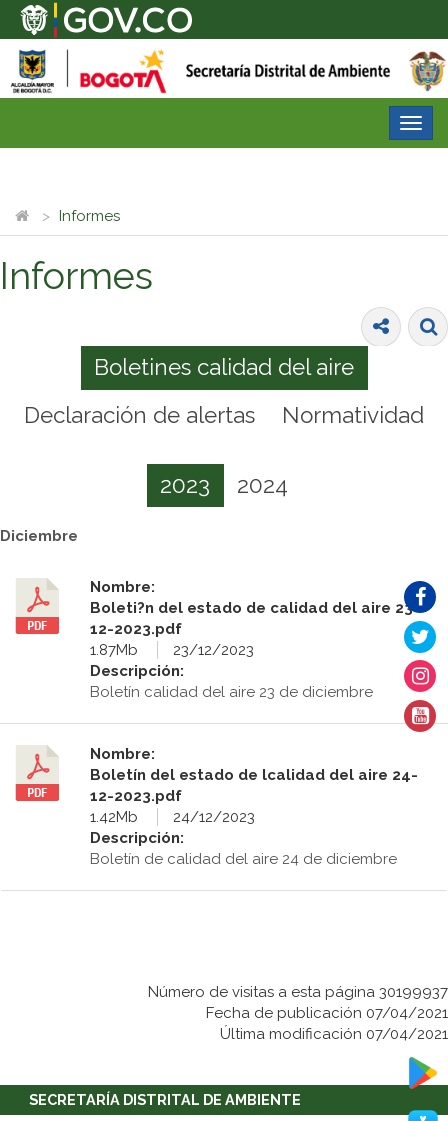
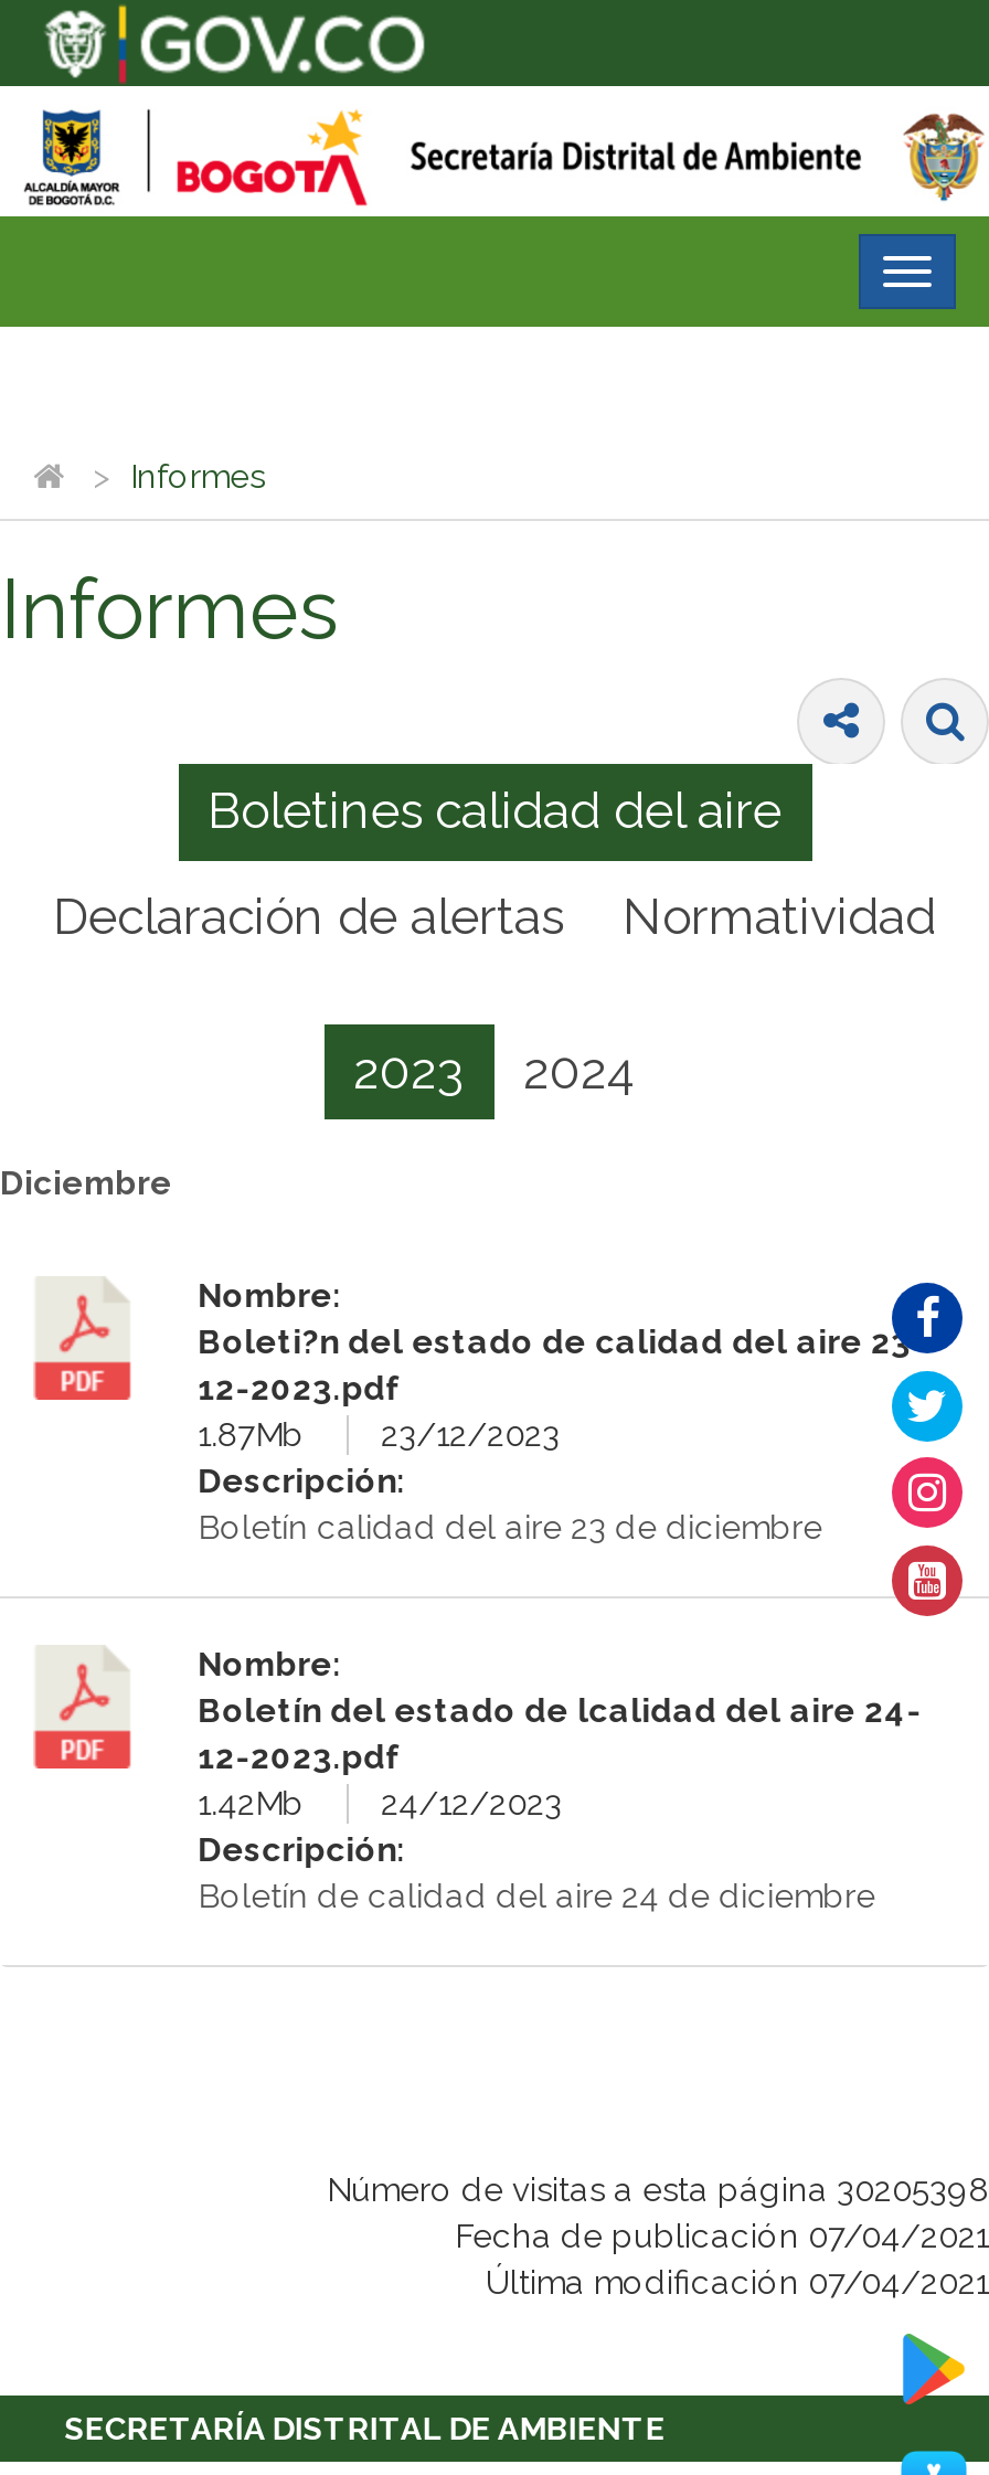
- Número de visitas a esta página 30199937
+ Número de visitas a esta página 30205398
